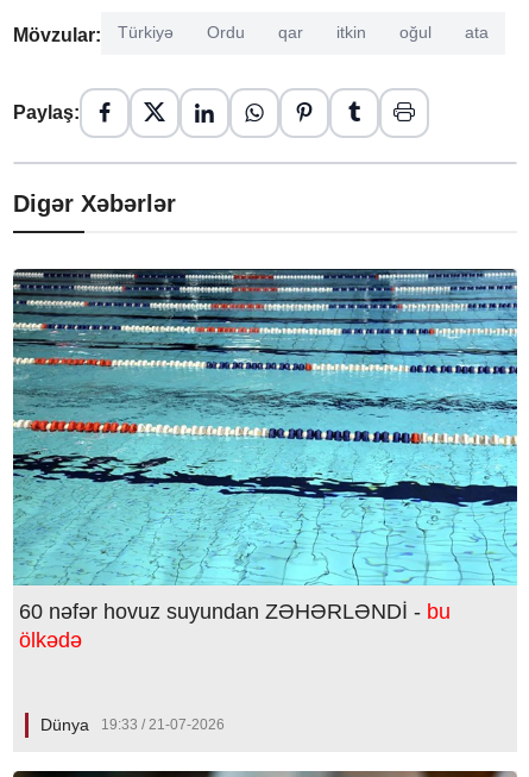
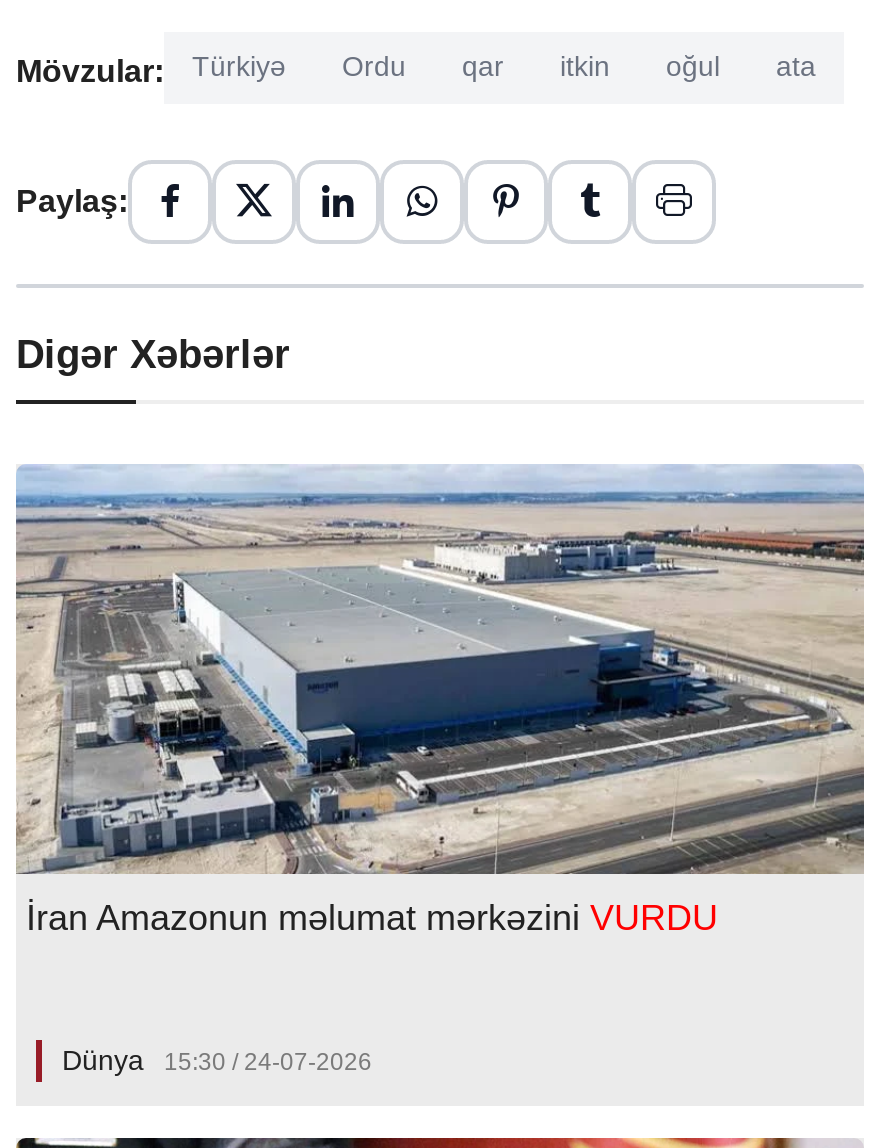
- [image]
- 60 nəfər hovuz suyundan ZƏHƏRLƏNDİ - bu
- ölkədə
+ [image]
+ İran Amazonun məlumat mərkəzini VURDU

- Dünya 19:33 / 21-07-2026
+ Dünya 15:30 / 24-07-2026
